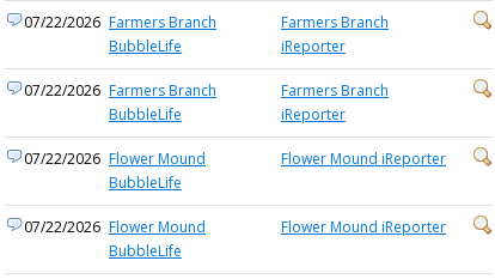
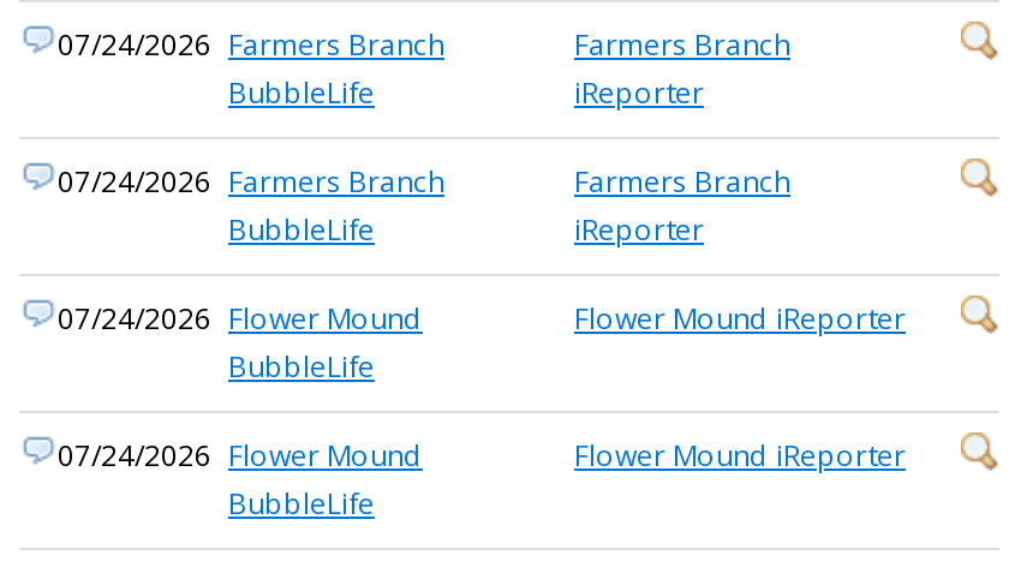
- 07/22/2026 Farmers Branch
+ 07/24/2026 Farmers Branch

- 07/22/2026 Farmers Branch
+ 07/24/2026 Farmers Branch

- 07/22/2026 Flower Mound
+ 07/24/2026 Flower Mound

- 07/22/2026 Flower Mound
+ 07/24/2026 Flower Mound
